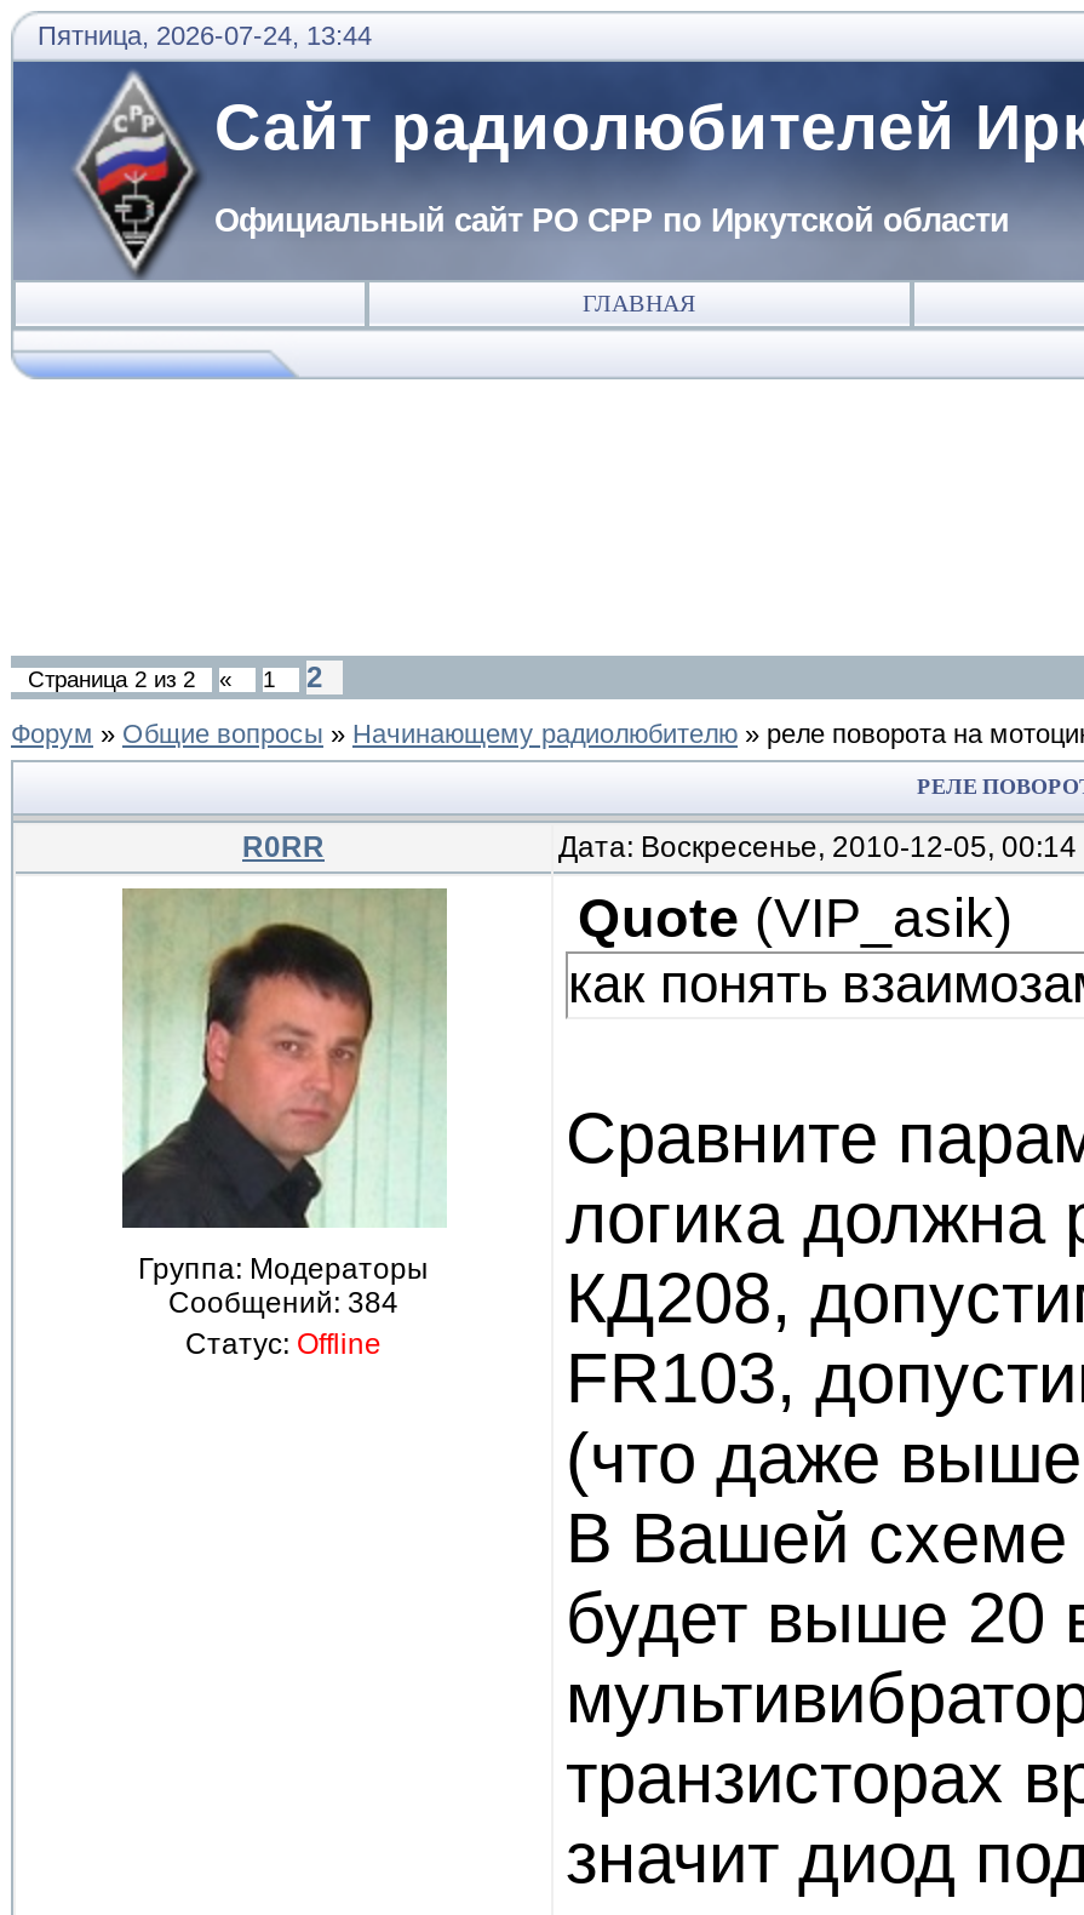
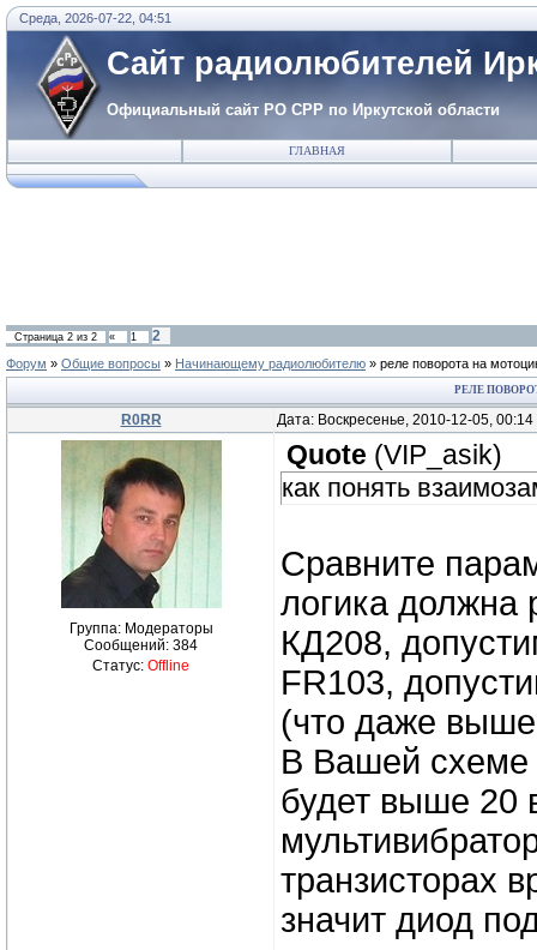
- Пятница, 2026-07-24, 13:44
+ Среда, 2026-07-22, 04:51
